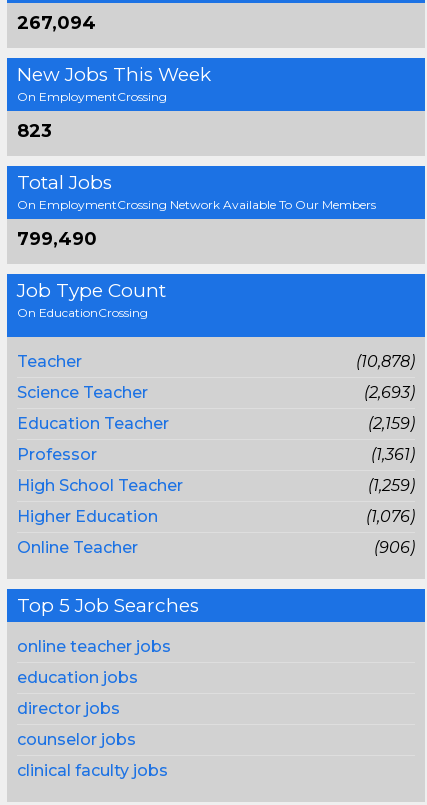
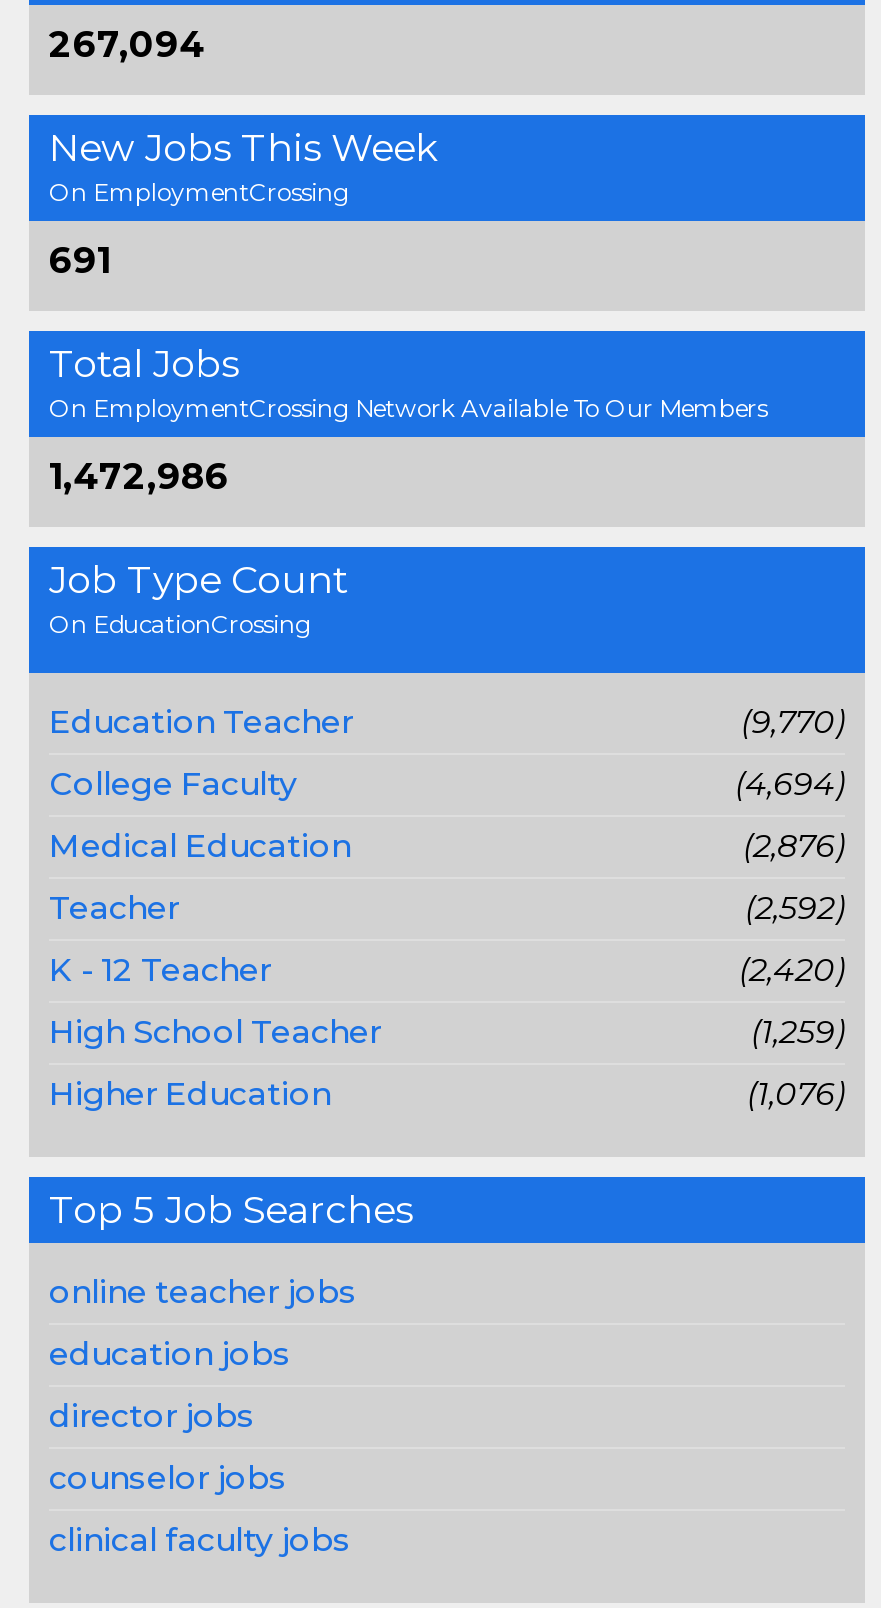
- 823
+ 691

- 799,490
+ 1,472,986

+ (9,770)
+ College Faculty
+ (4,694)
+ Medical Education
+ (2,876)

- (10,878)
- Science Teacher
- (2,693)
- (2,159)
- Professor
- (1,361)
+ (2,592)
+ K - 12 Teacher
+ (2,420)

moved down: Teacher

moved up: Education Teacher

moved down: High School Teacher | (1,259) | Higher Education | (1,076)

- Online Teacher
- (906)
